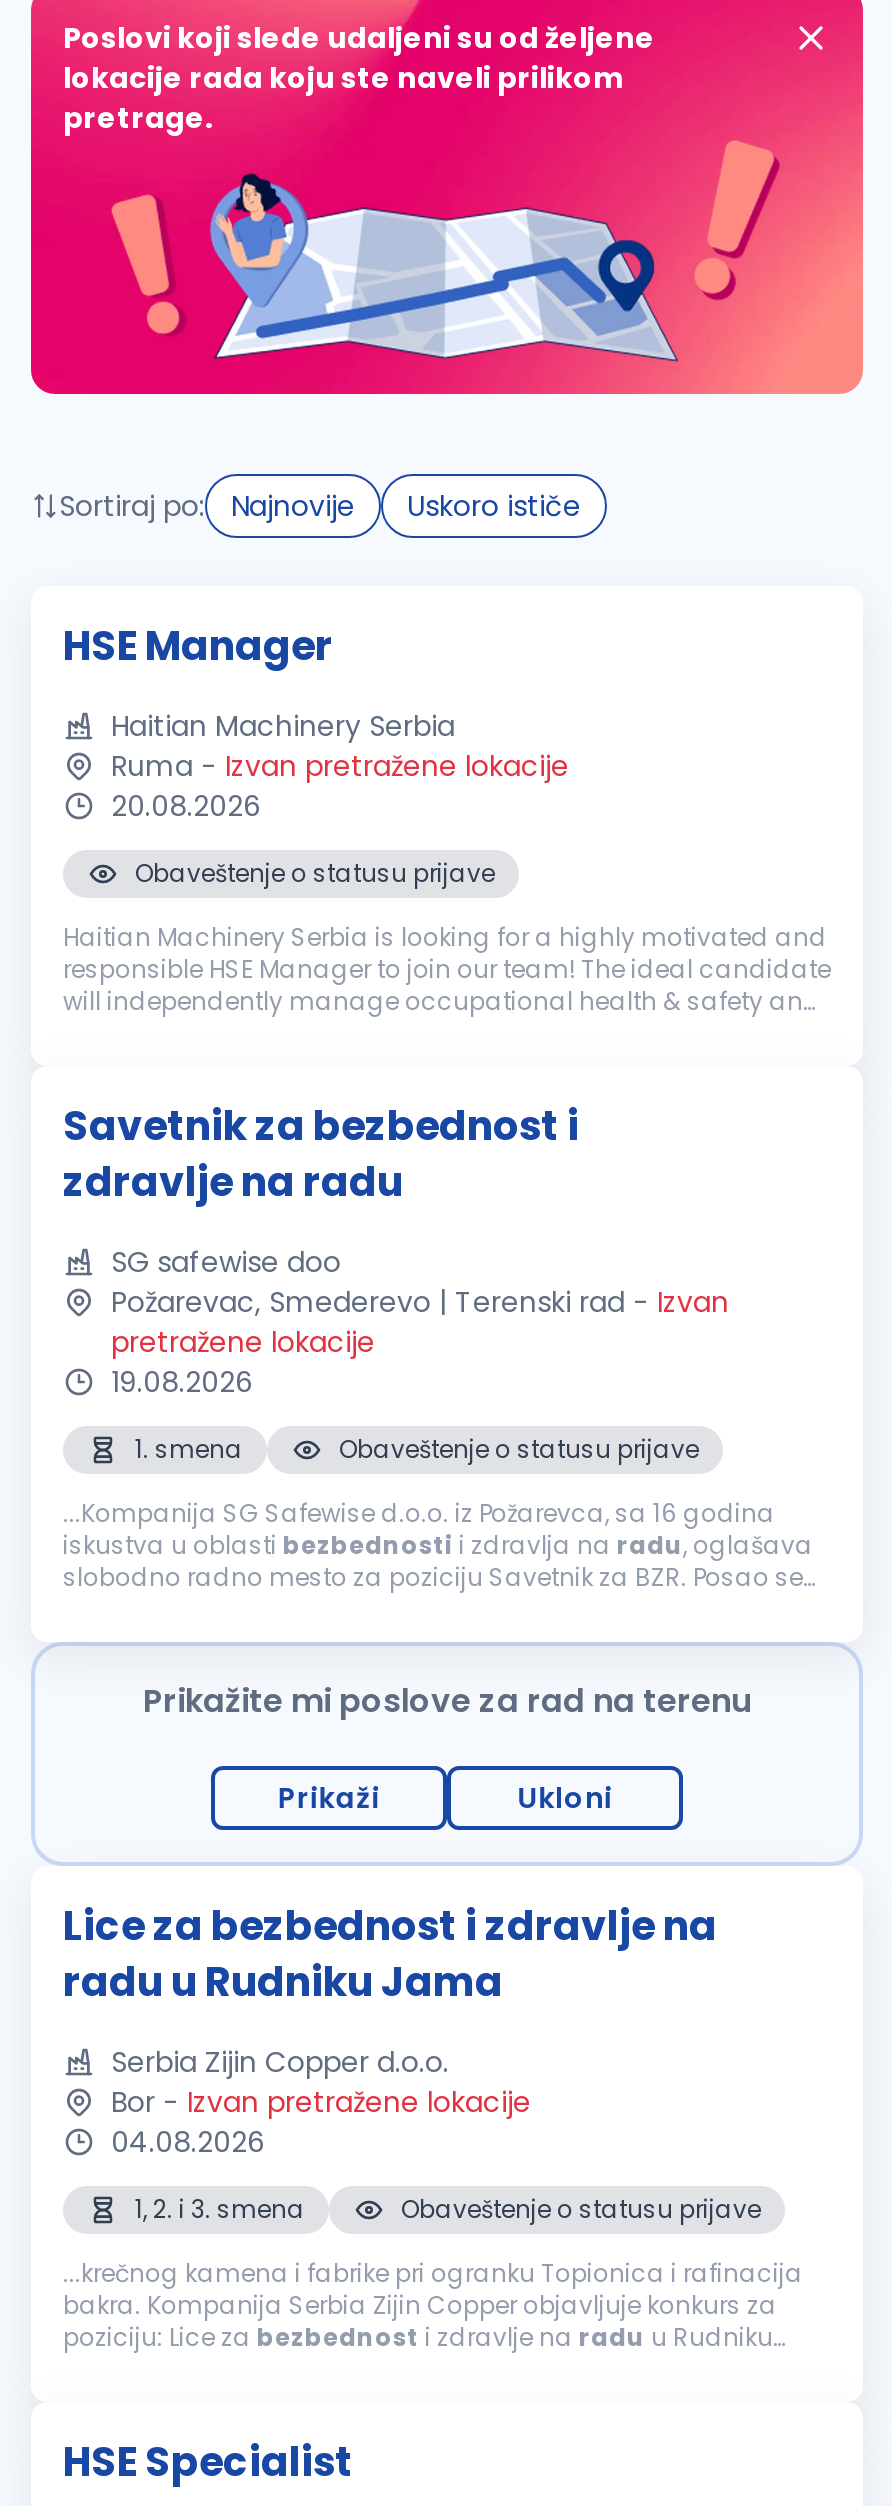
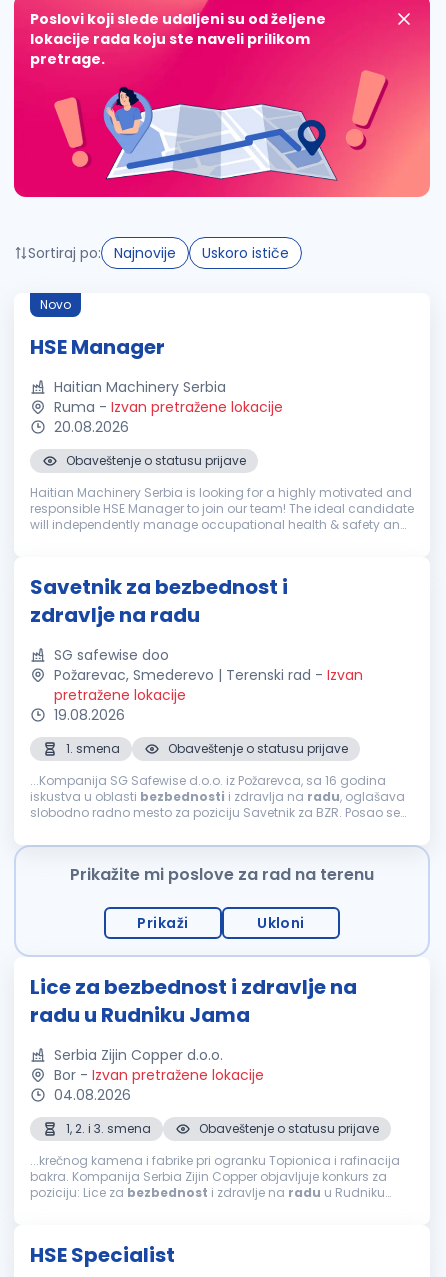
+ Novo
